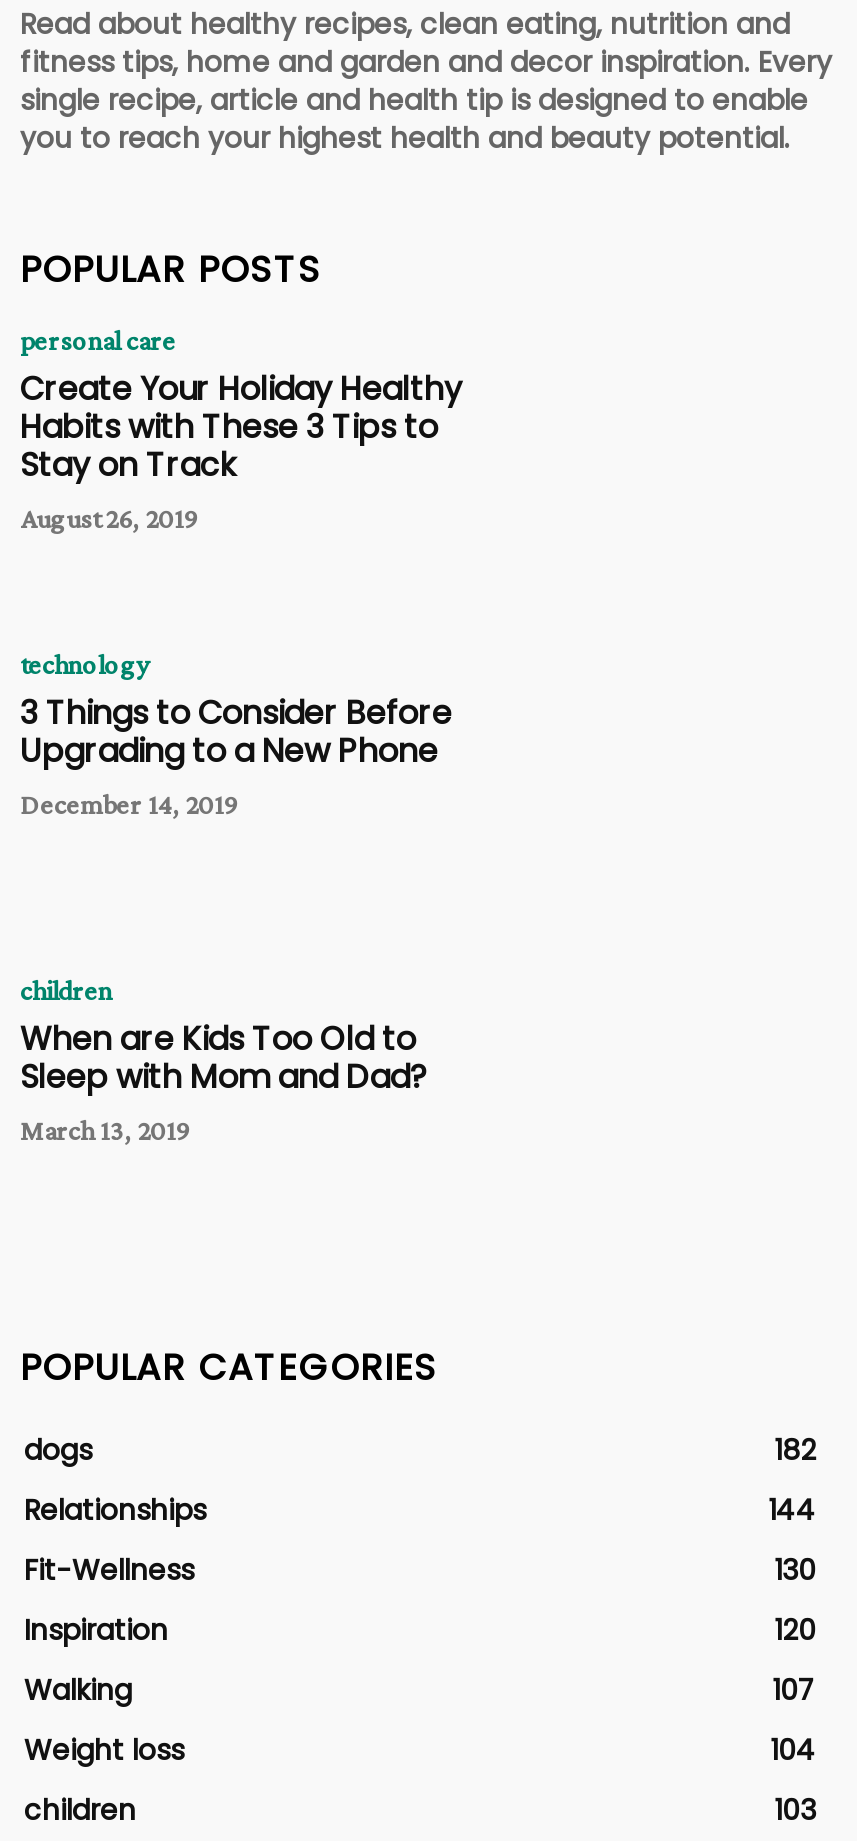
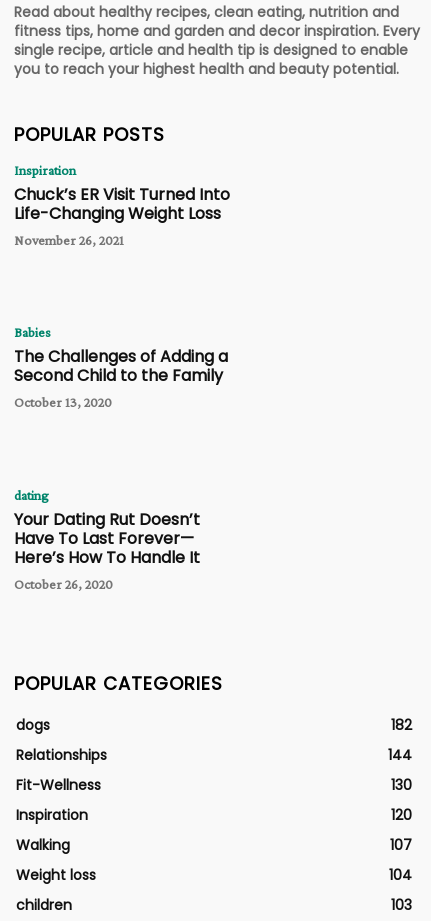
- personal care
- Create Your Holiday Healthy
- Habits with These 3 Tips to
- Stay on Track
- August 26, 2019
+ Inspiration
+ Chuck’s ER Visit Turned Into
+ Life-Changing Weight Loss
+ November 26, 2021

- technology
- 3 Things to Consider Before
- Upgrading to a New Phone
- December 14, 2019
+ Babies
+ The Challenges of Adding a
+ Second Child to the Family
+ October 13, 2020

- children
- When are Kids Too Old to
- Sleep with Mom and Dad?
- March 13, 2019
+ dating
+ Your Dating Rut Doesn’t
+ Have To Last Forever—
+ Here’s How To Handle It
+ October 26, 2020
